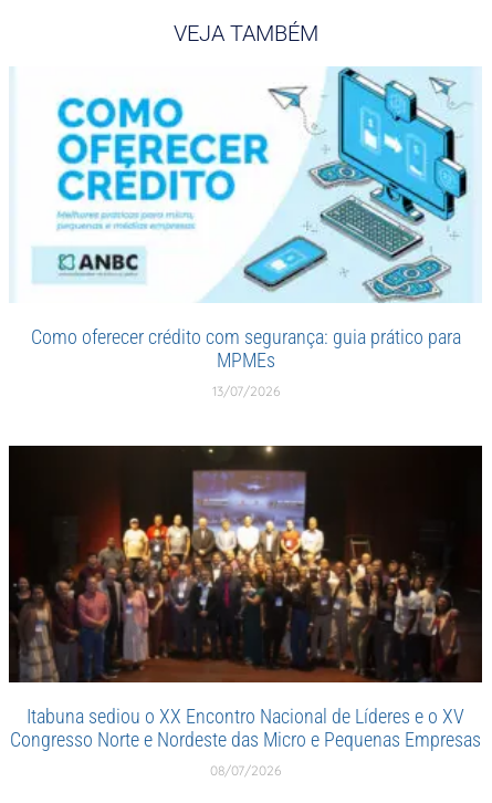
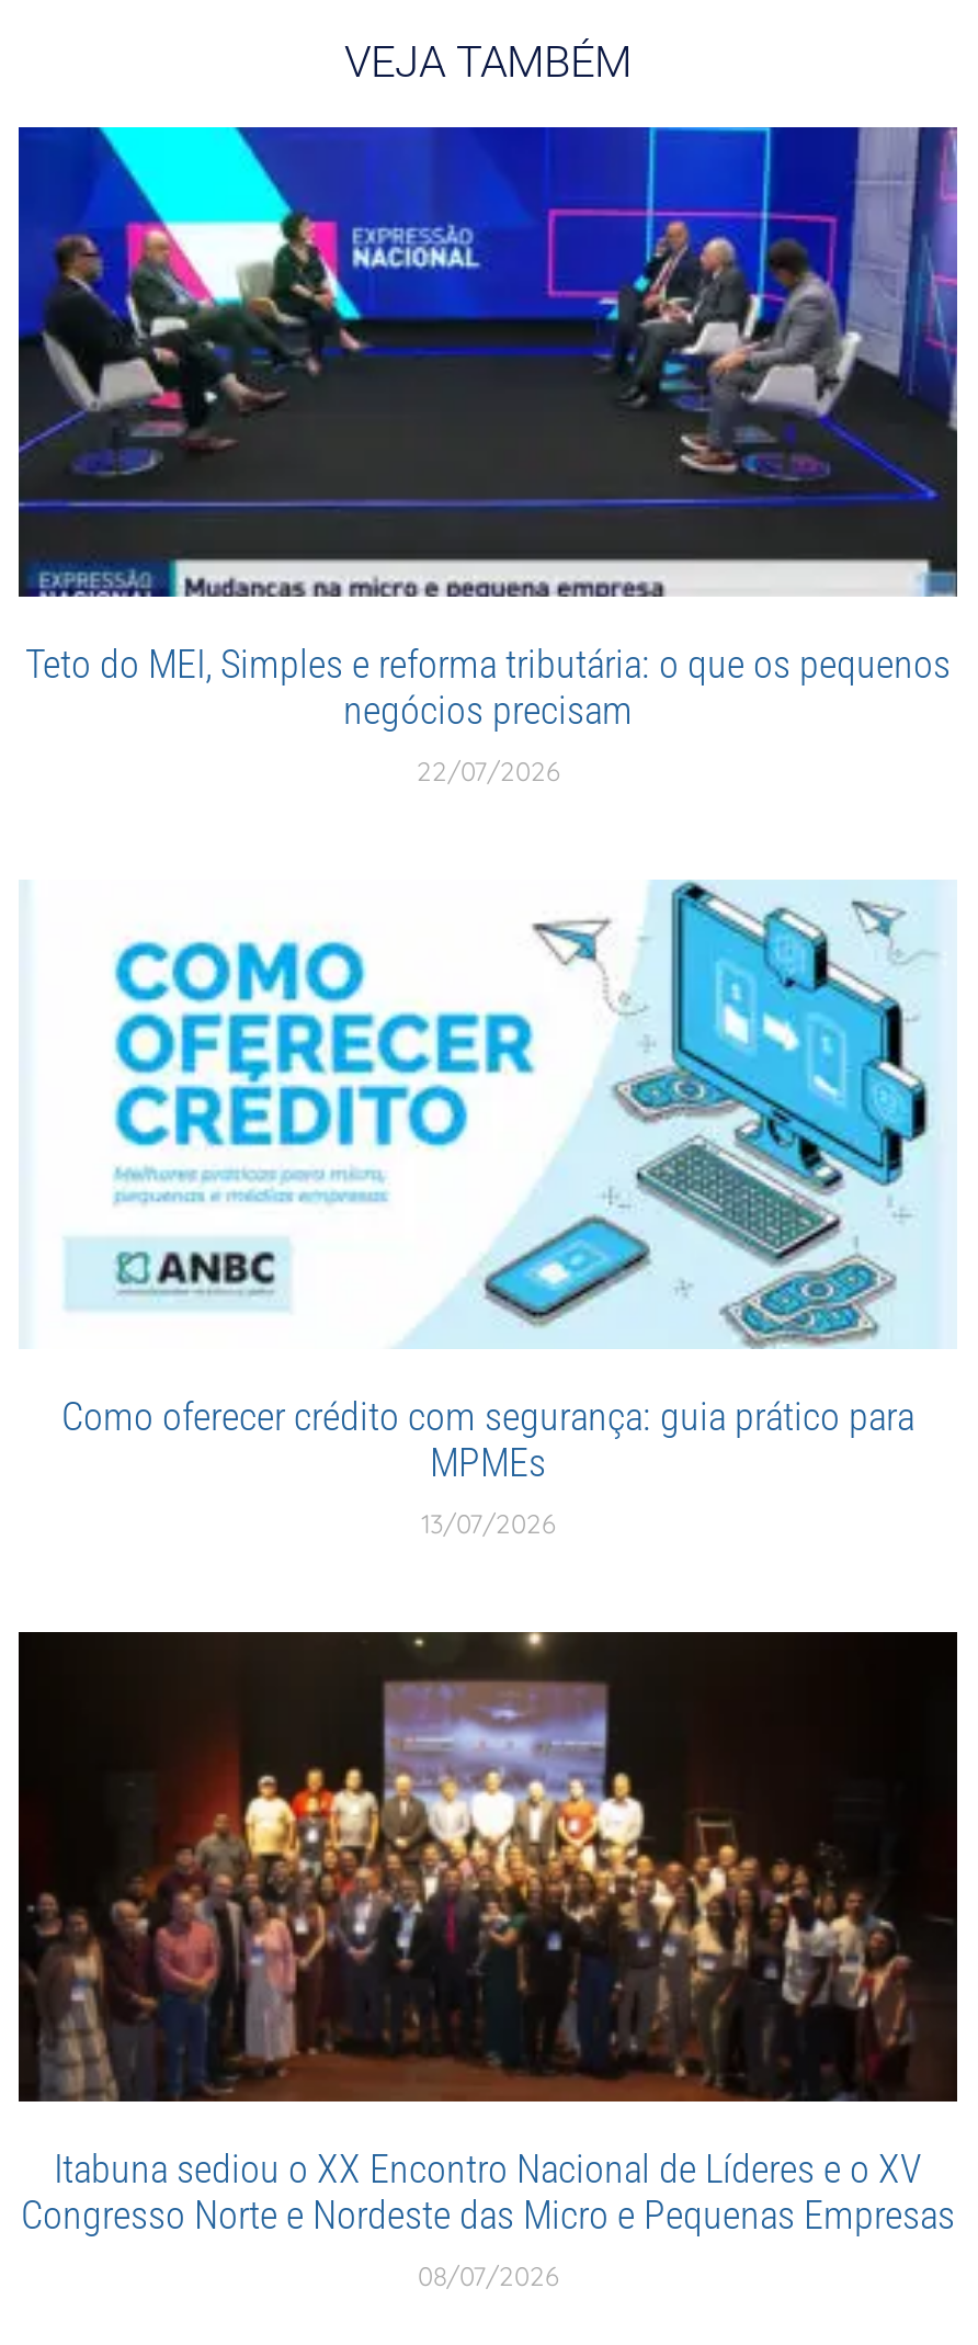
+ [image]
+ Teto do MEI, Simples e reforma tributária: o que os pequenos
+ negócios precisam
+ 22/07/2026
